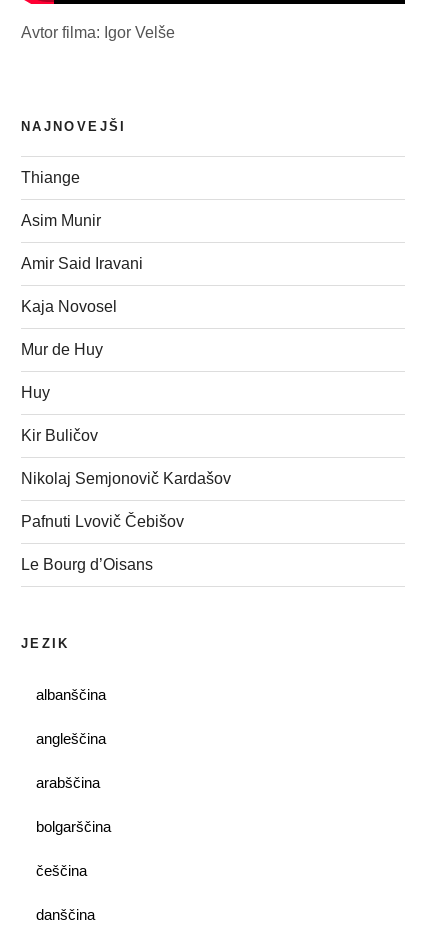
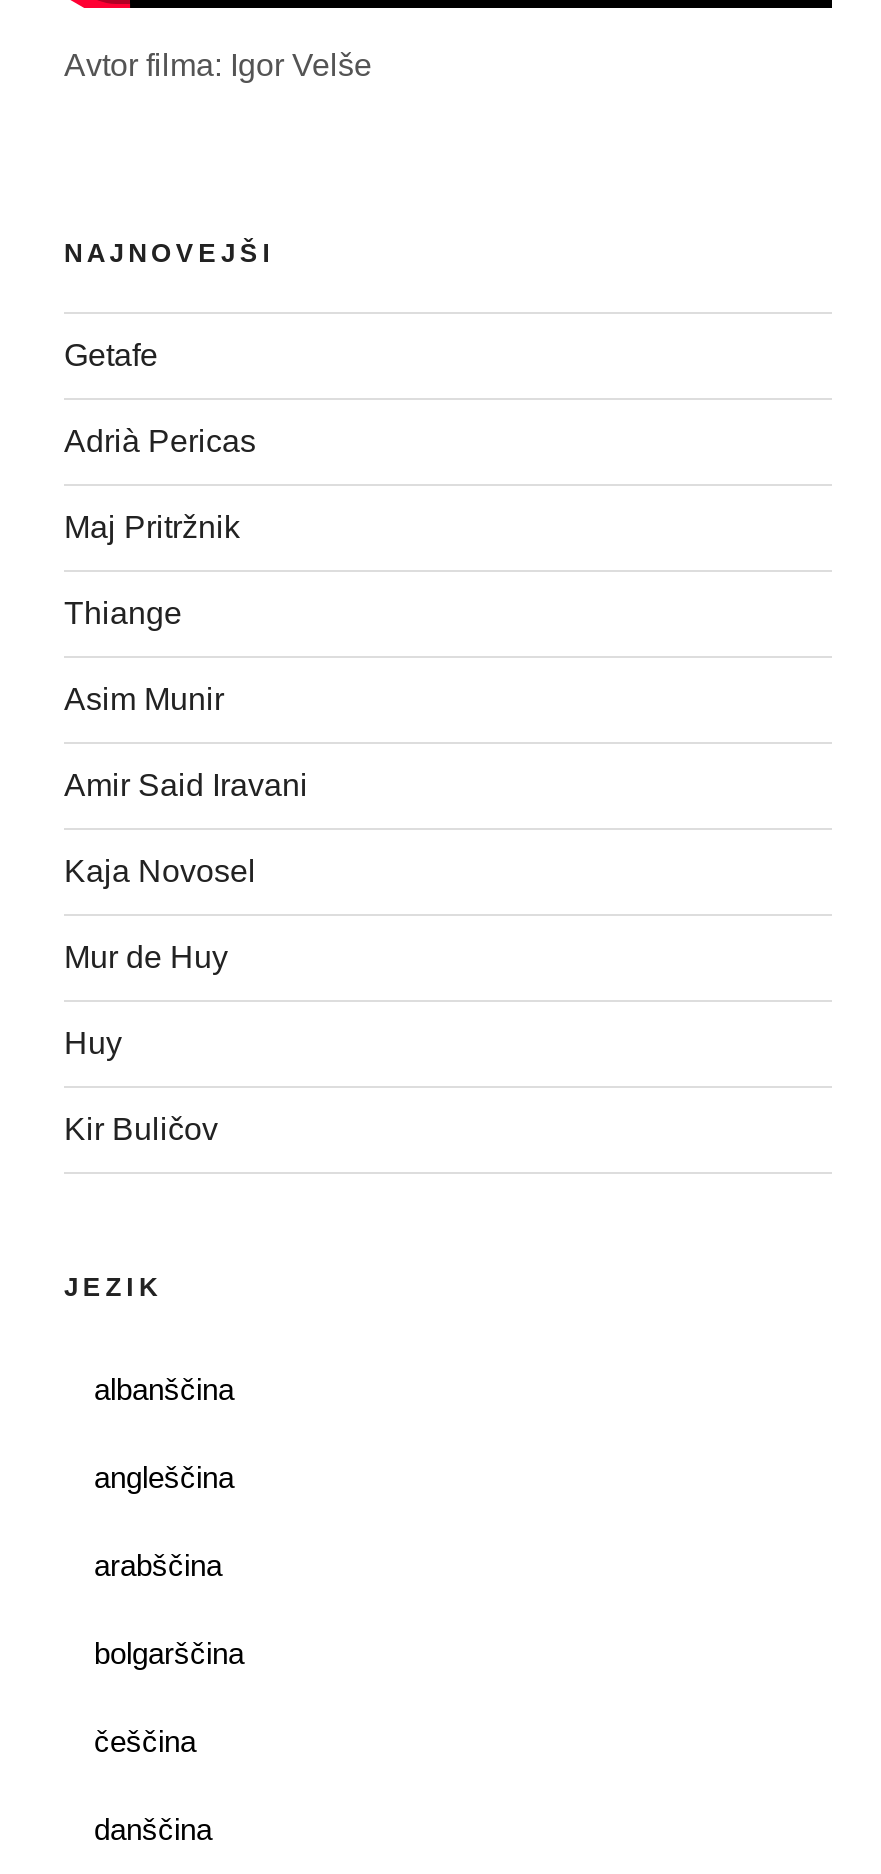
+ Getafe
+ Adrià Pericas
+ Maj Pritržnik

moved down: Thiange | Asim Munir | Amir Said Iravani | Kaja Novosel | Mur de Huy | Huy | Kir Buličov

- Nikolaj Semjonovič Kardašov
- Pafnuti Lvovič Čebišov
- Le Bourg d’Oisans
